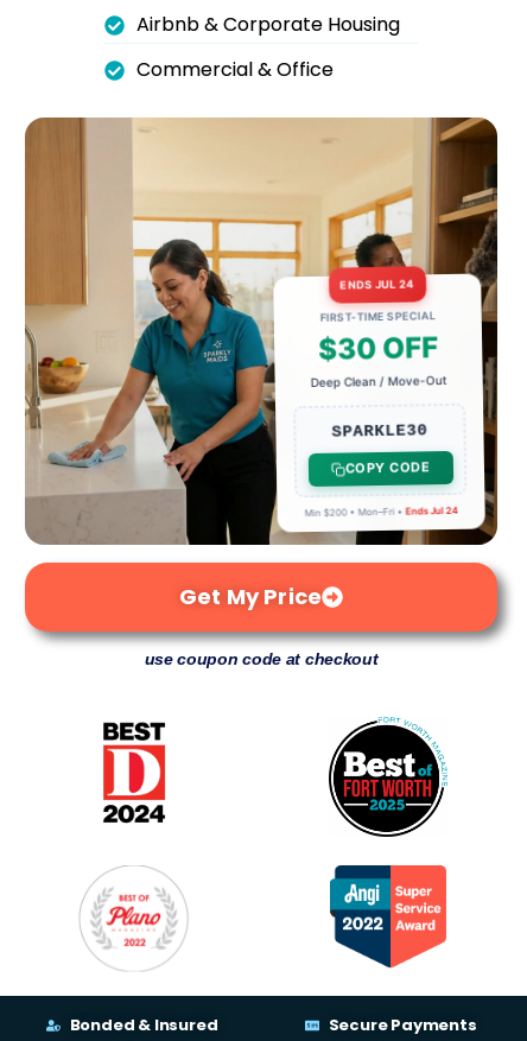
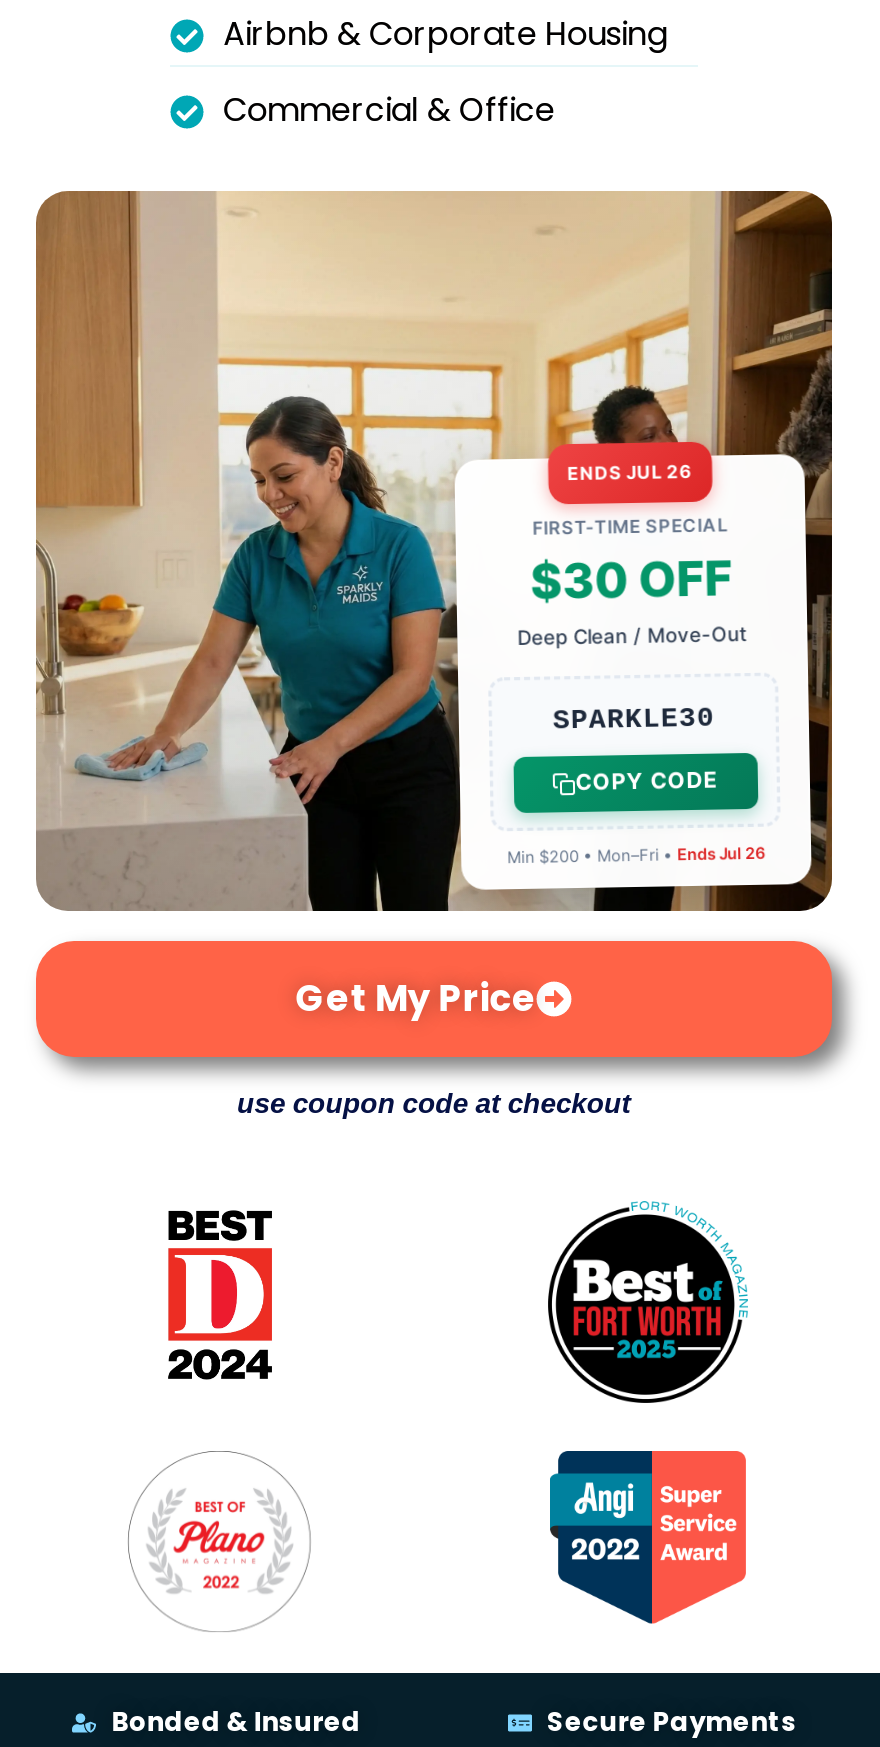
- ENDS JUL 24
+ ENDS JUL 26

- Min $200 • Mon–Fri • Ends Jul 24
+ Min $200 • Mon–Fri • Ends Jul 26
